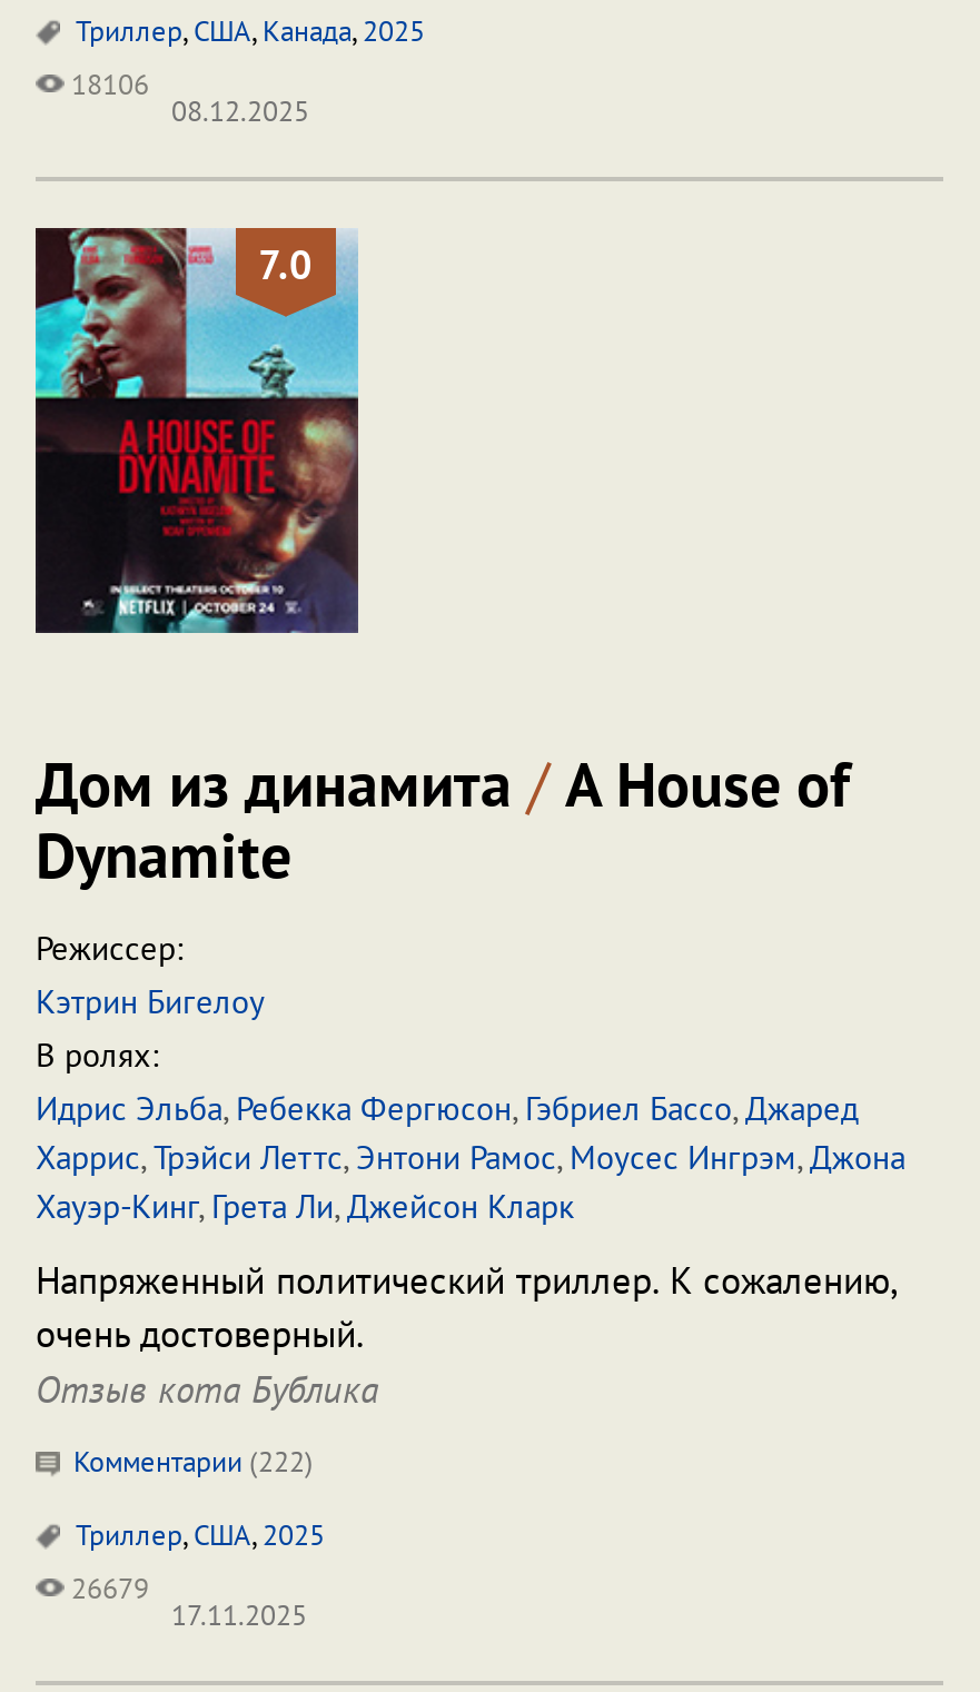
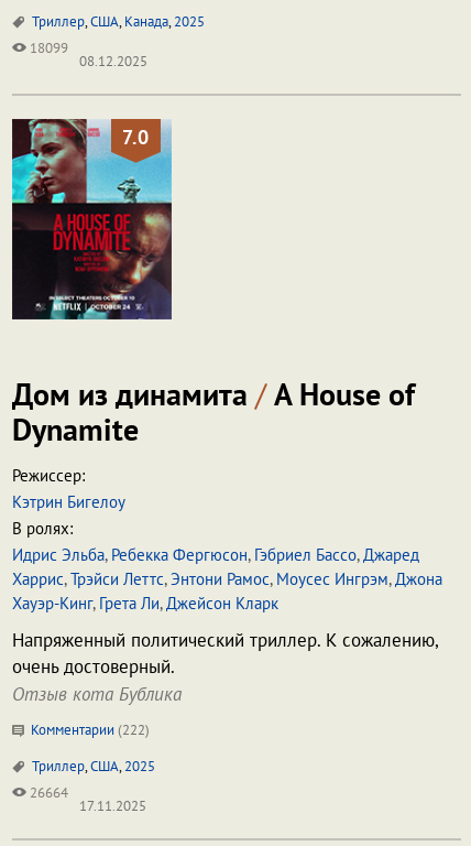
- 18106
+ 18099

- 26679
+ 26664
